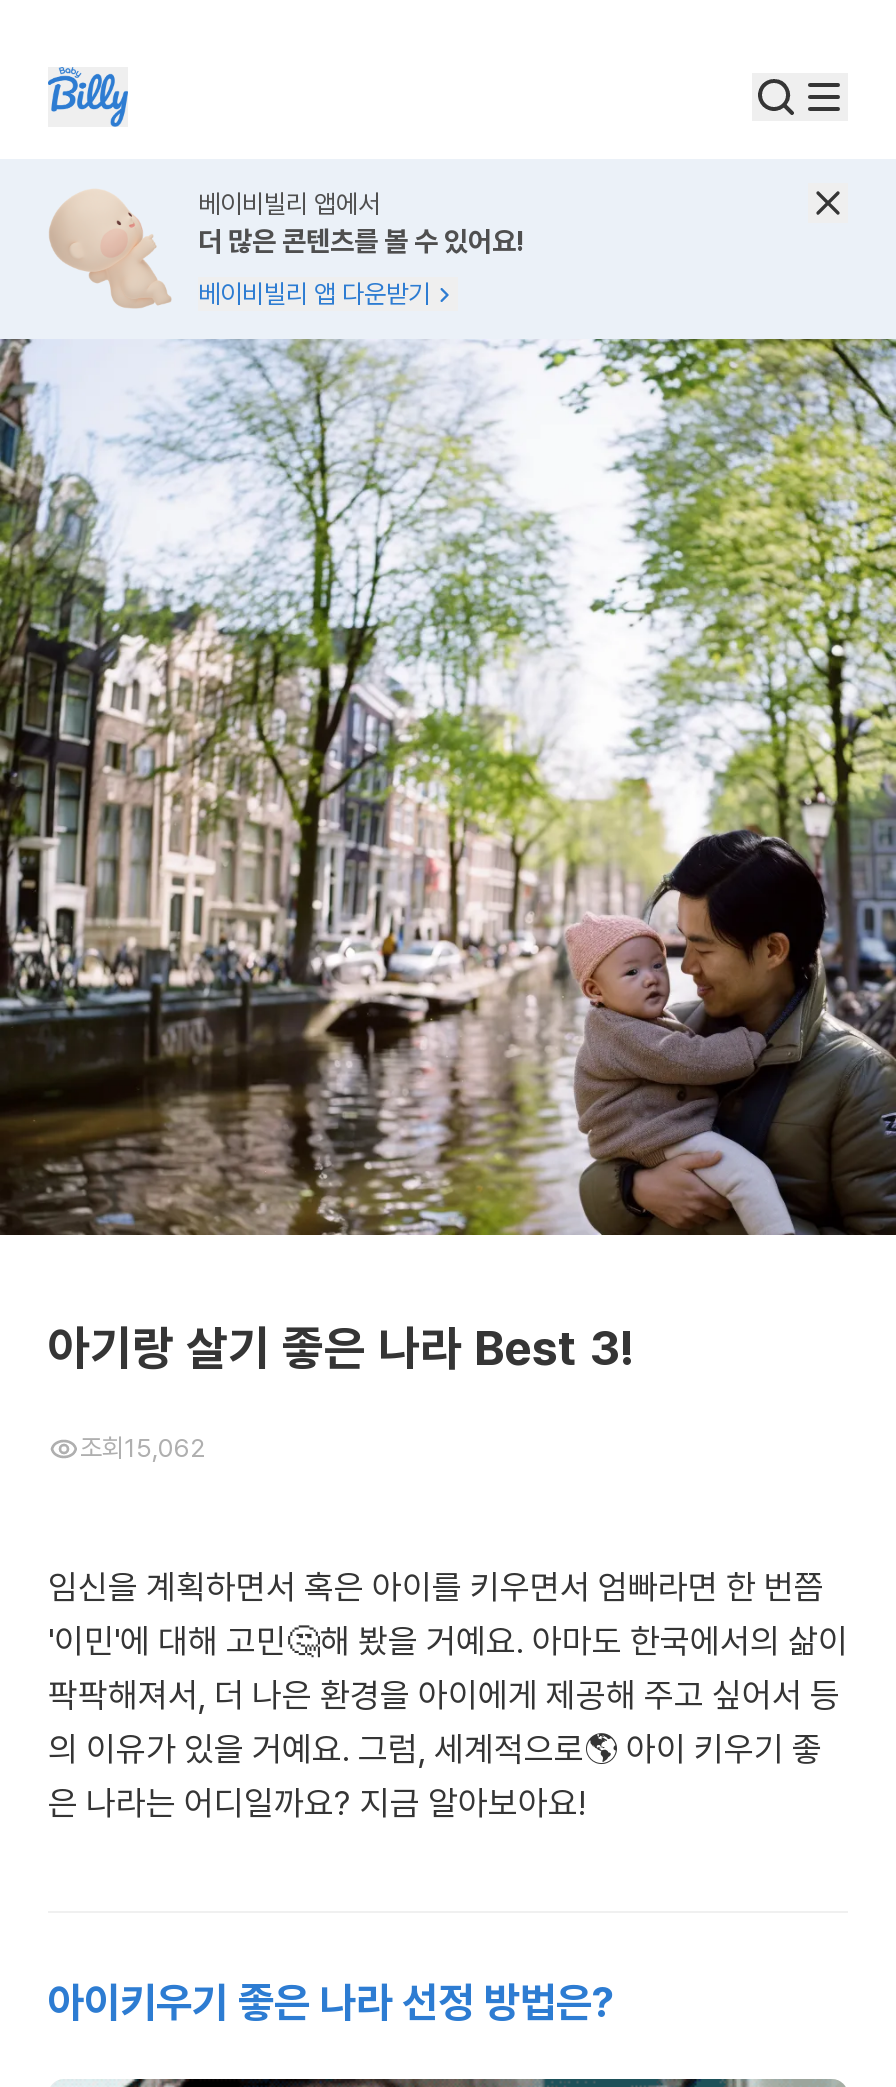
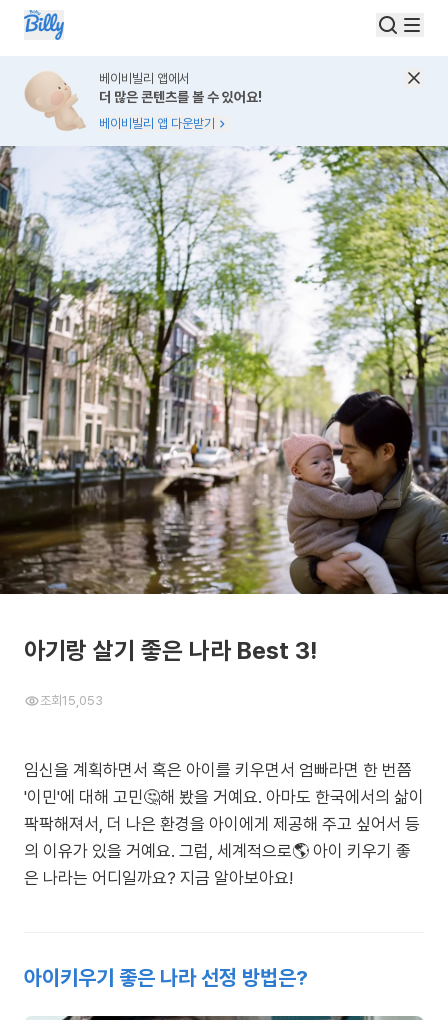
- 조회15,062
+ 조회15,053
